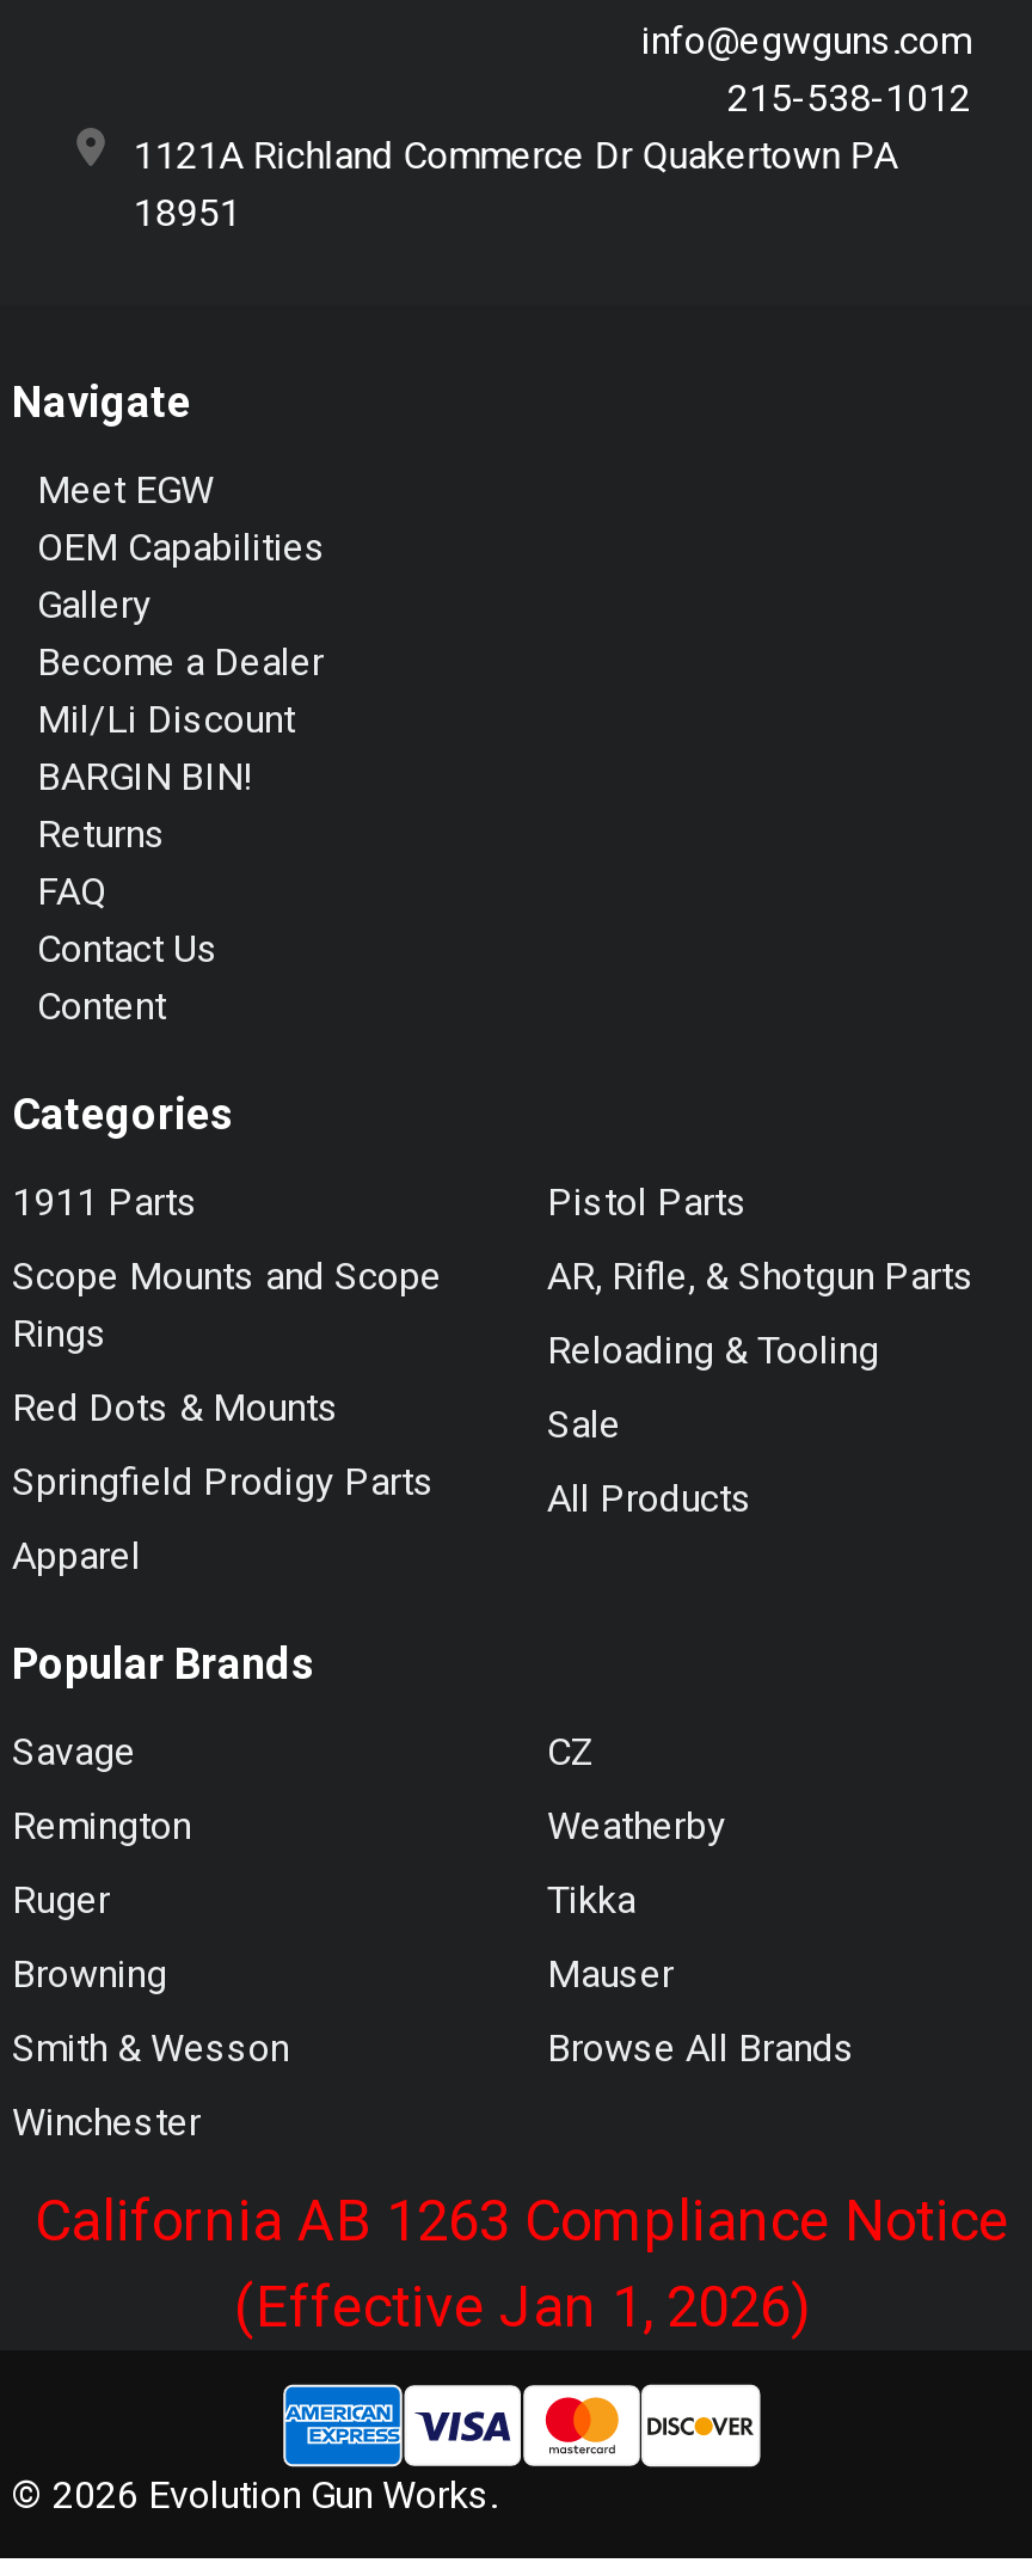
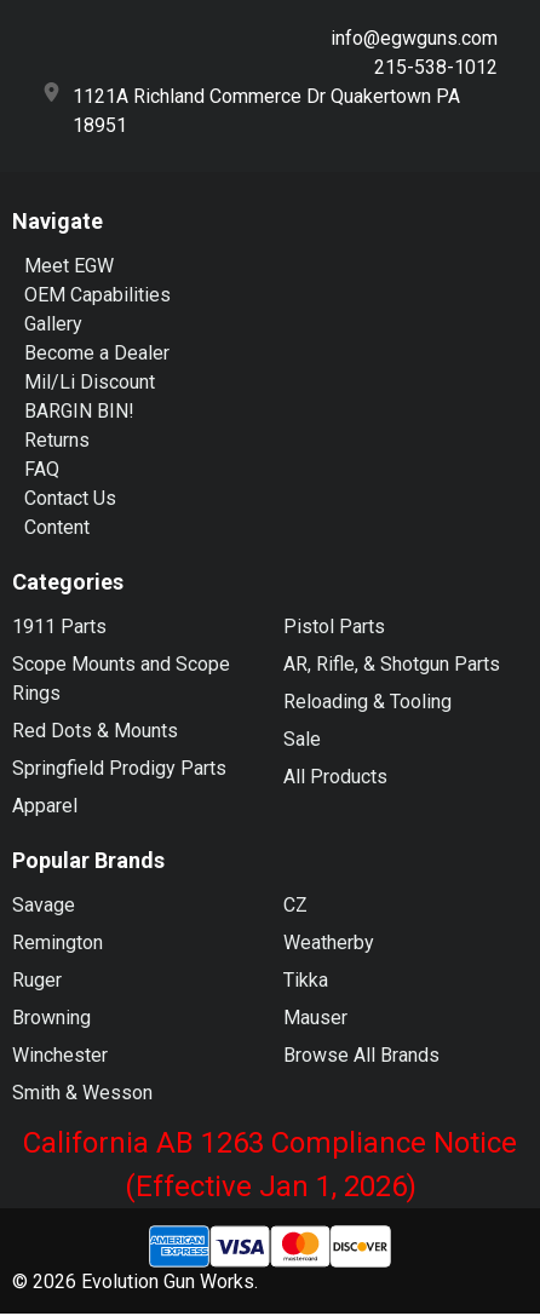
moved down: Smith & Wesson

moved up: Winchester
